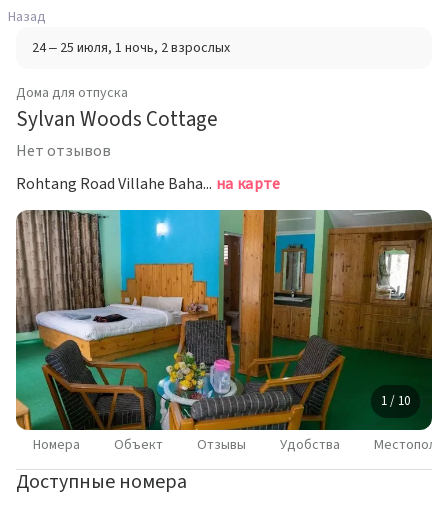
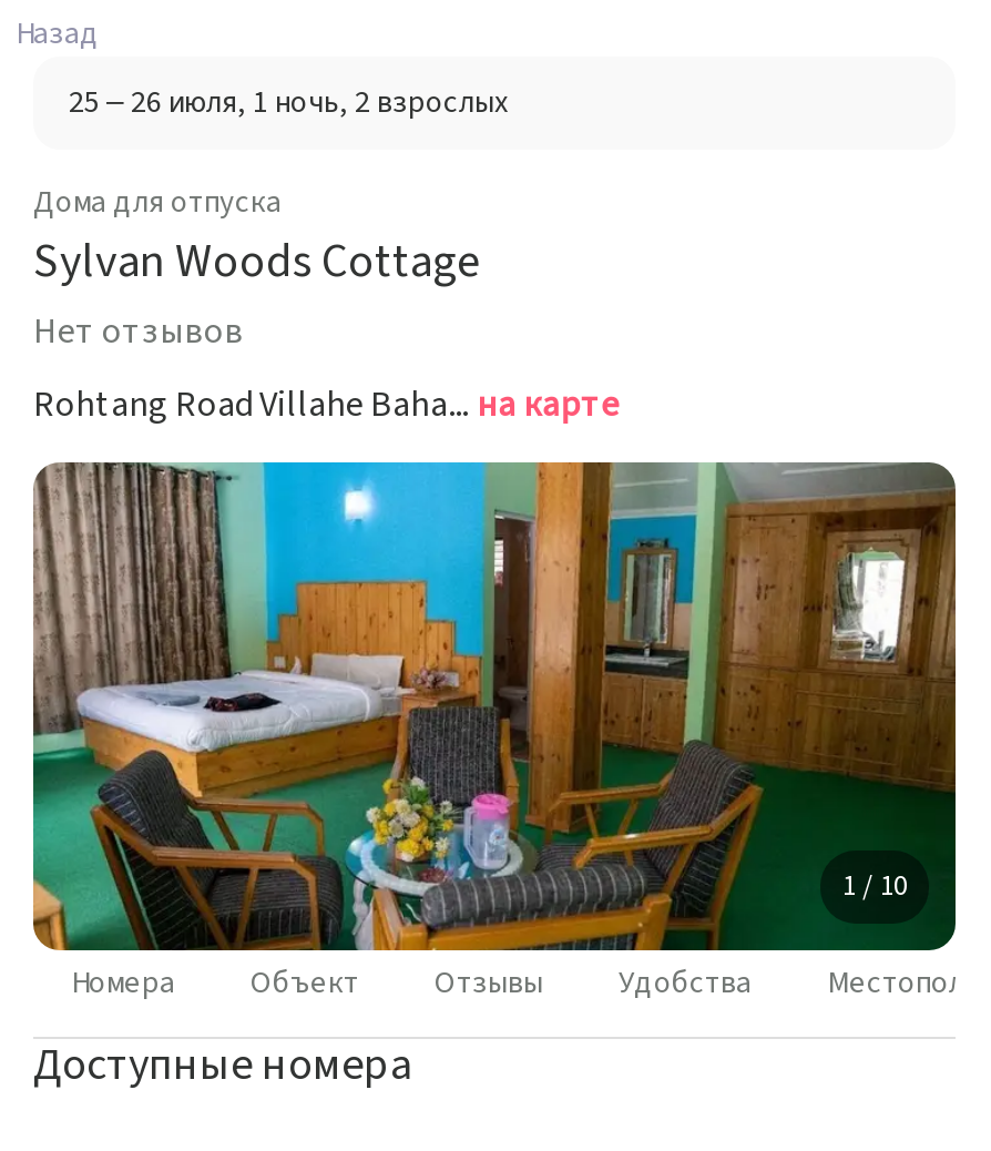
- 24 – 25 июля, 1 ночь, 2 взрослых
+ 25 – 26 июля, 1 ночь, 2 взрослых
